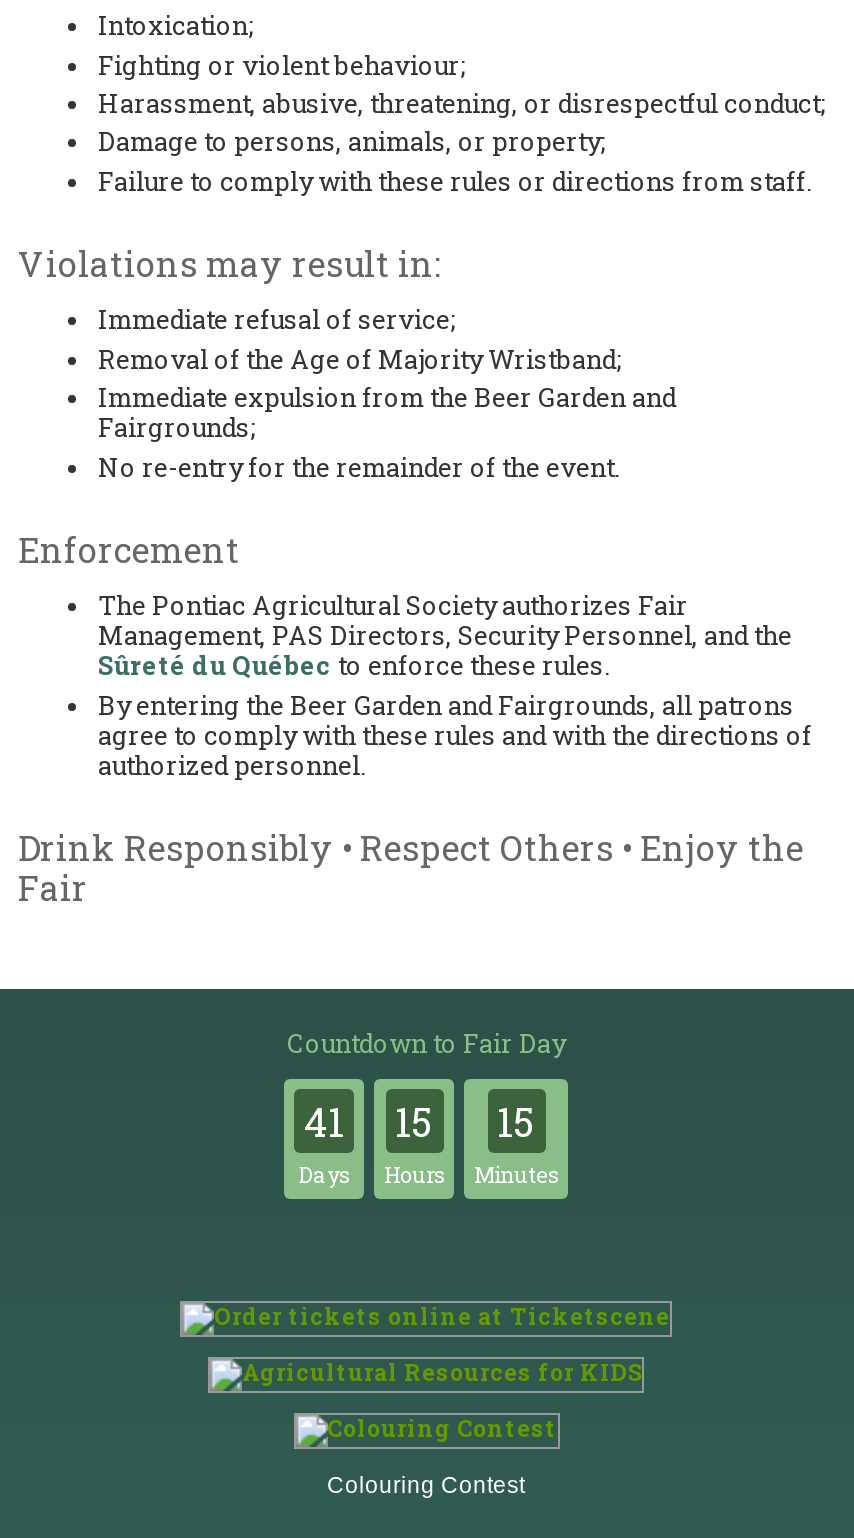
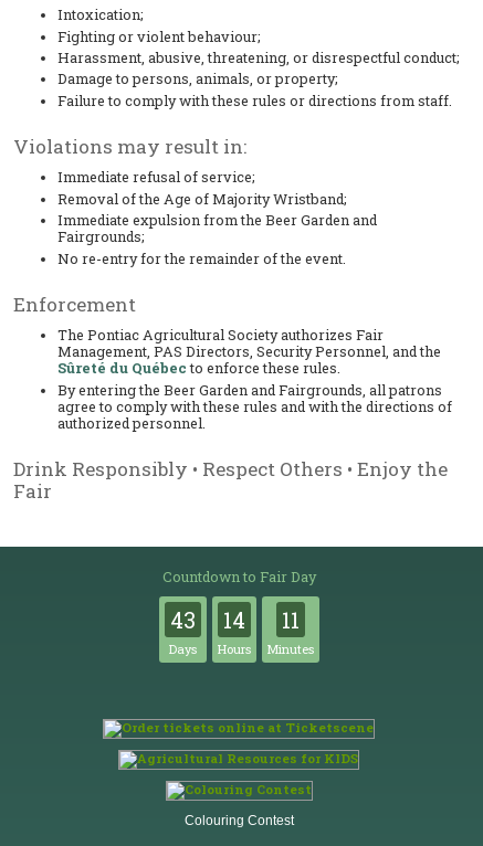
- 41
+ 43

- 15
+ 14

- 15
+ 11
